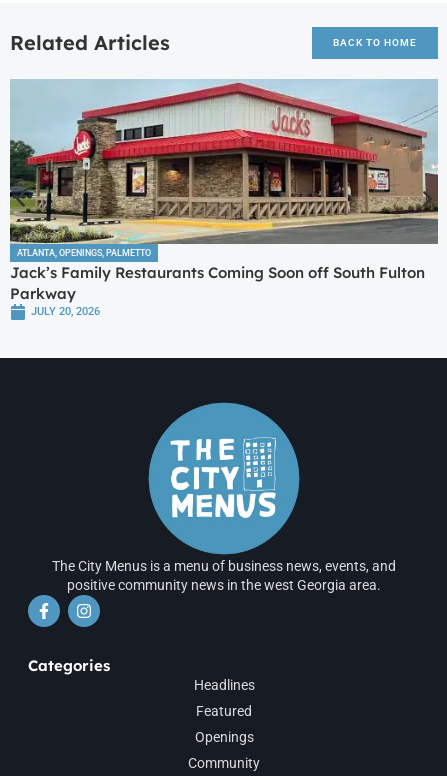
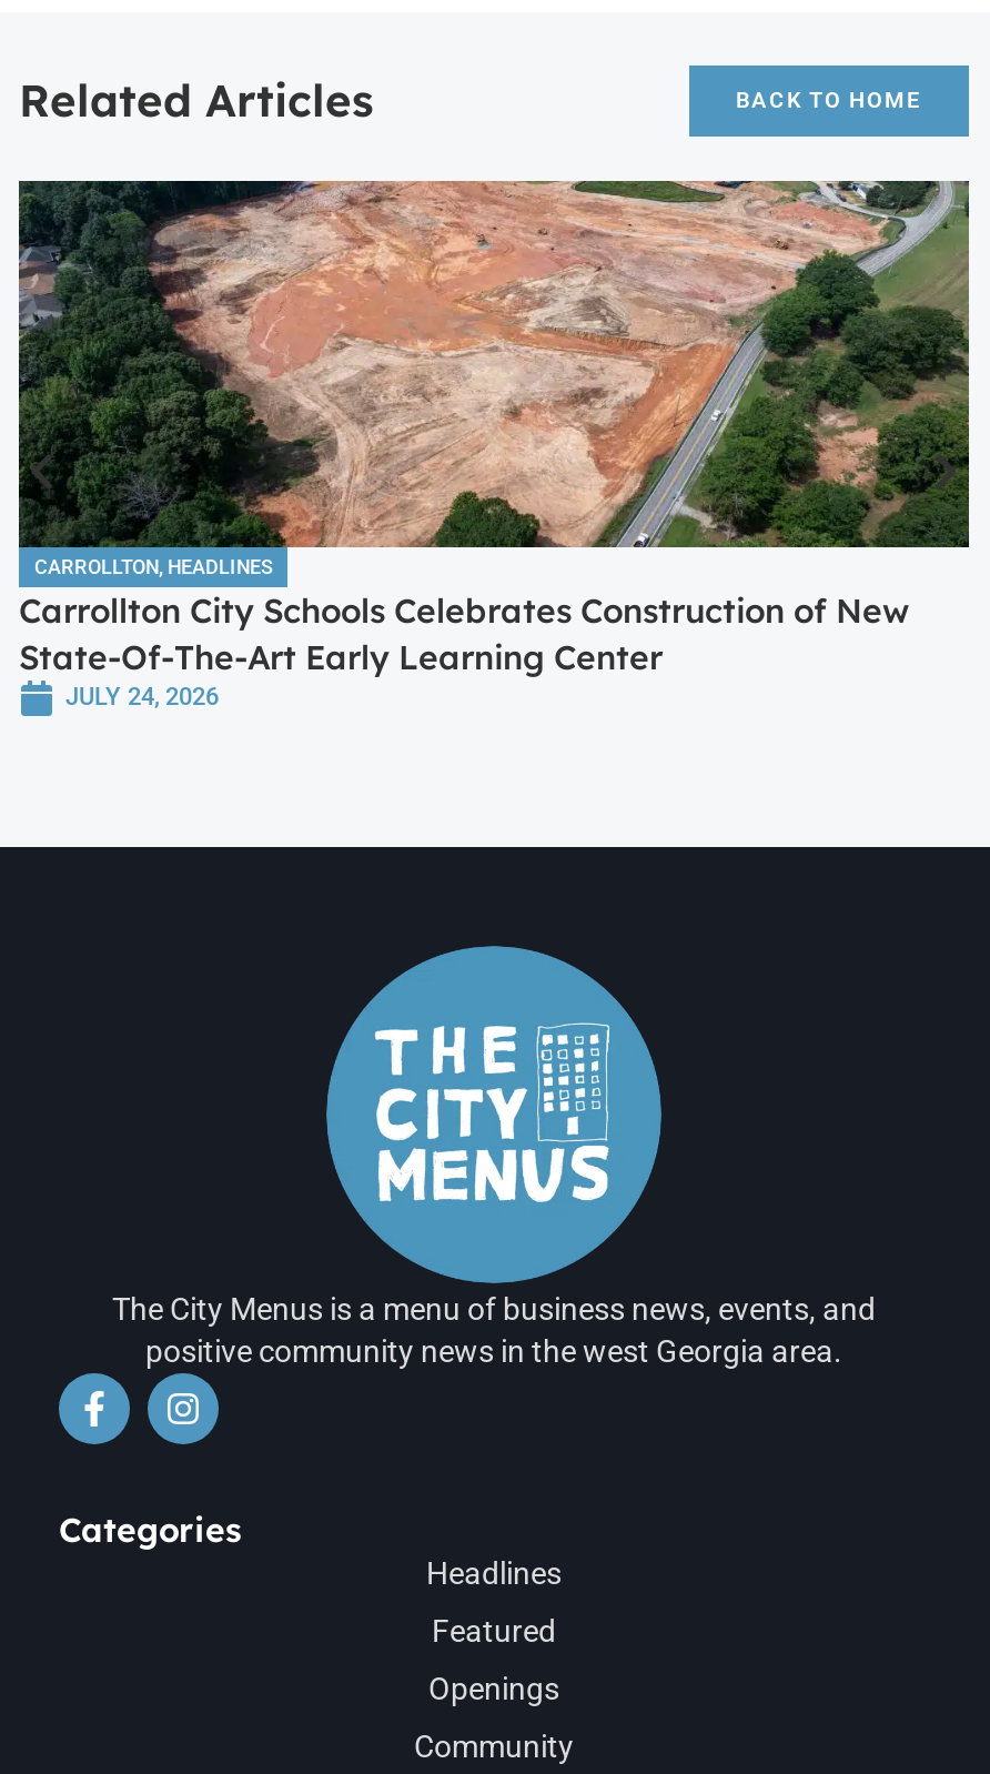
- [image]
- ATLANTA, OPENINGS, PALMETTO
- Jack’s Family Restaurants Coming Soon off South Fulton
- Parkway
- JULY 20, 2026
+ [image]
+ CARROLLTON, HEADLINES
+ Carrollton City Schools Celebrates Construction of New
+ State-Of-The-Art Early Learning Center
+ JULY 24, 2026
